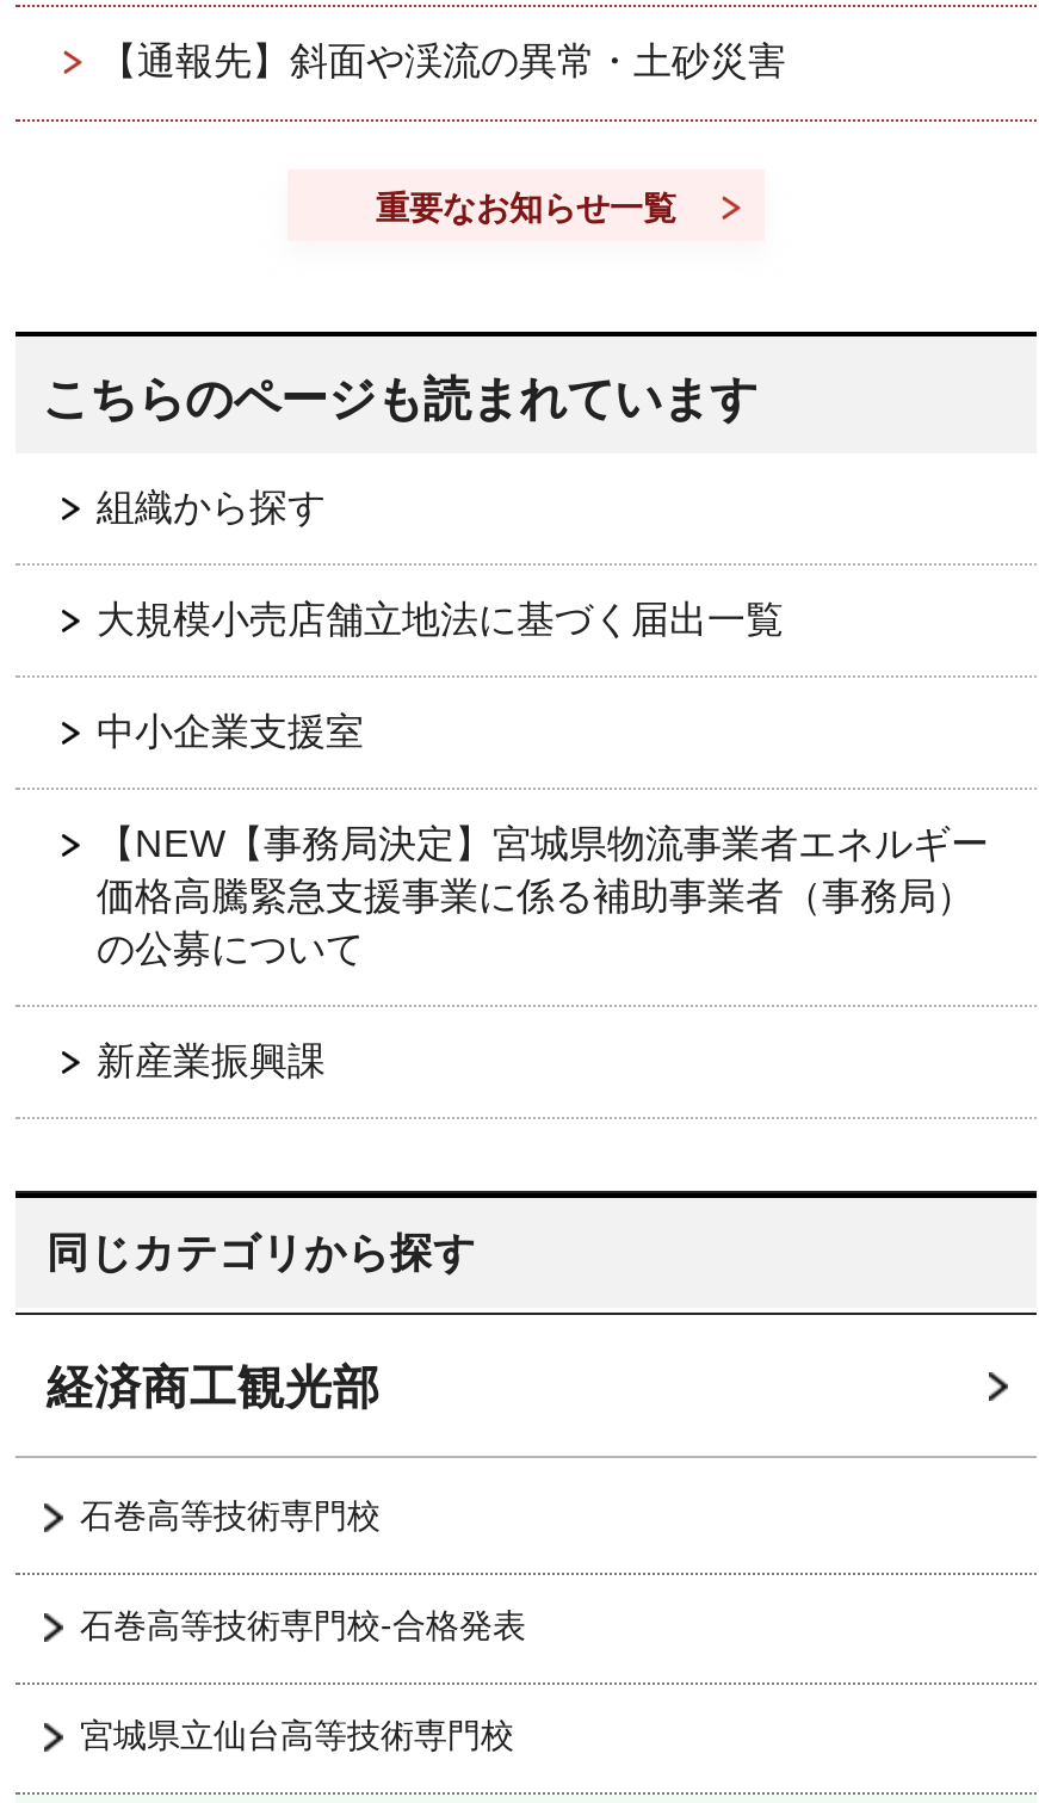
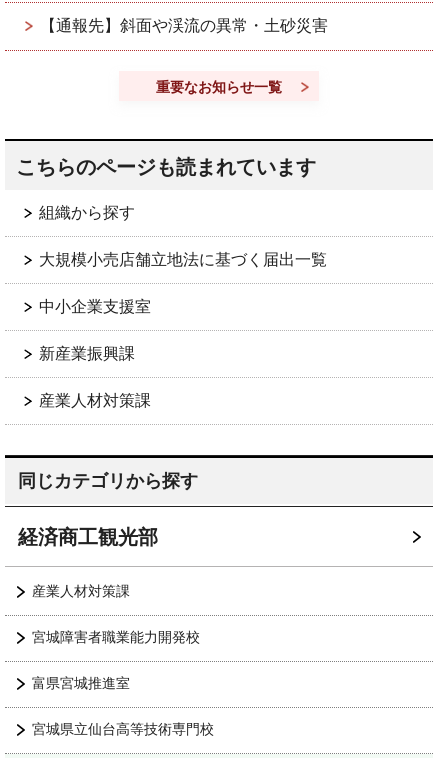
- 【NEW【事務局決定】宮城県物流事業者エネルギー
- 価格高騰緊急支援事業に係る補助事業者（事務局）
- の公募について

moved up: 新産業振興課

+ 産業人材対策課

moved up: 同じカテゴリから探す | 経済商工観光部

- 石巻高等技術専門校
- 石巻高等技術専門校-合格発表
+ 産業人材対策課
+ 宮城障害者職業能力開発校
+ 富県宮城推進室
